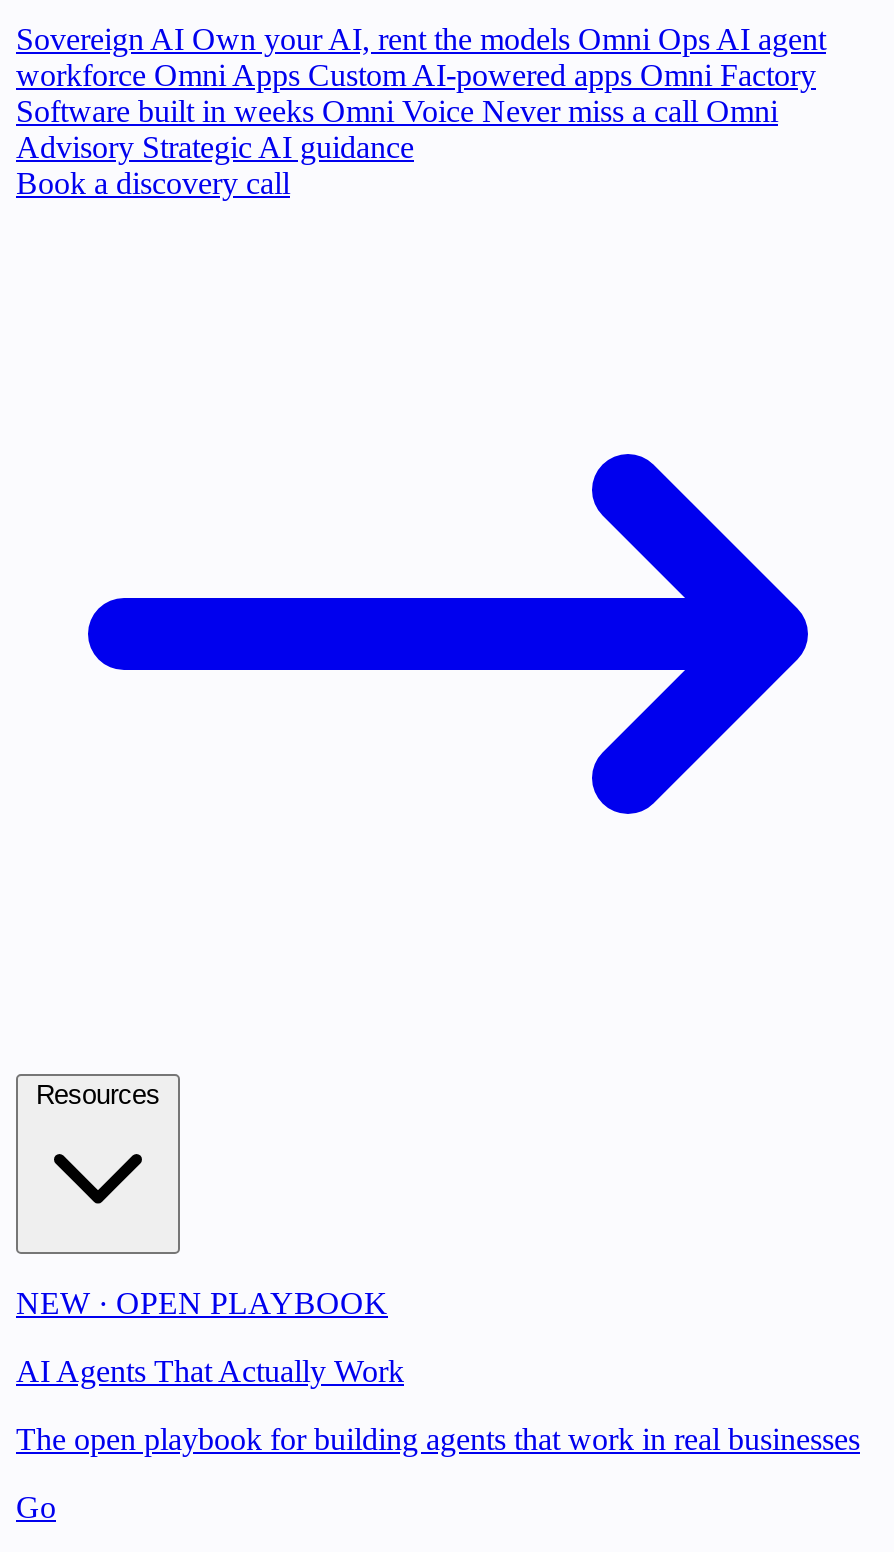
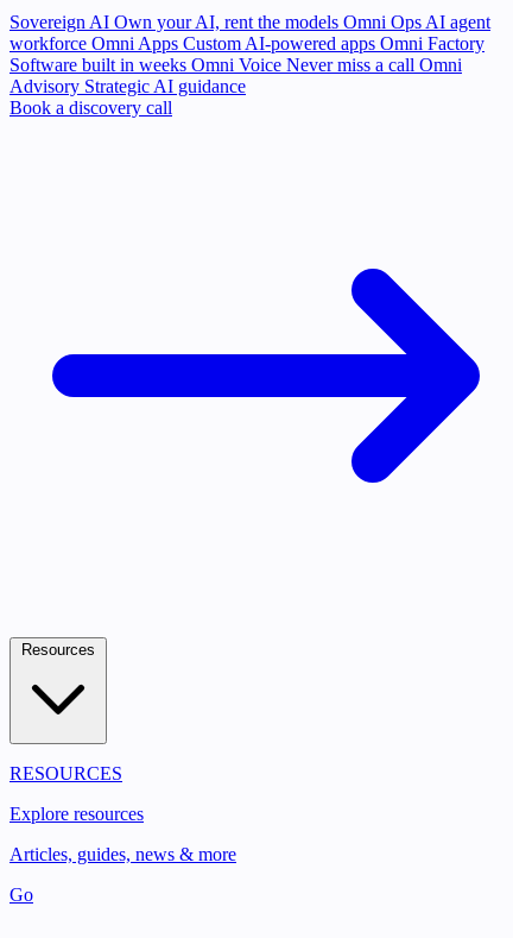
- NEW · OPEN PLAYBOOK
+ RESOURCES

- AI Agents That Actually Work
+ Explore resources

- The open playbook for building agents that work in real businesses
+ Articles, guides, news & more
